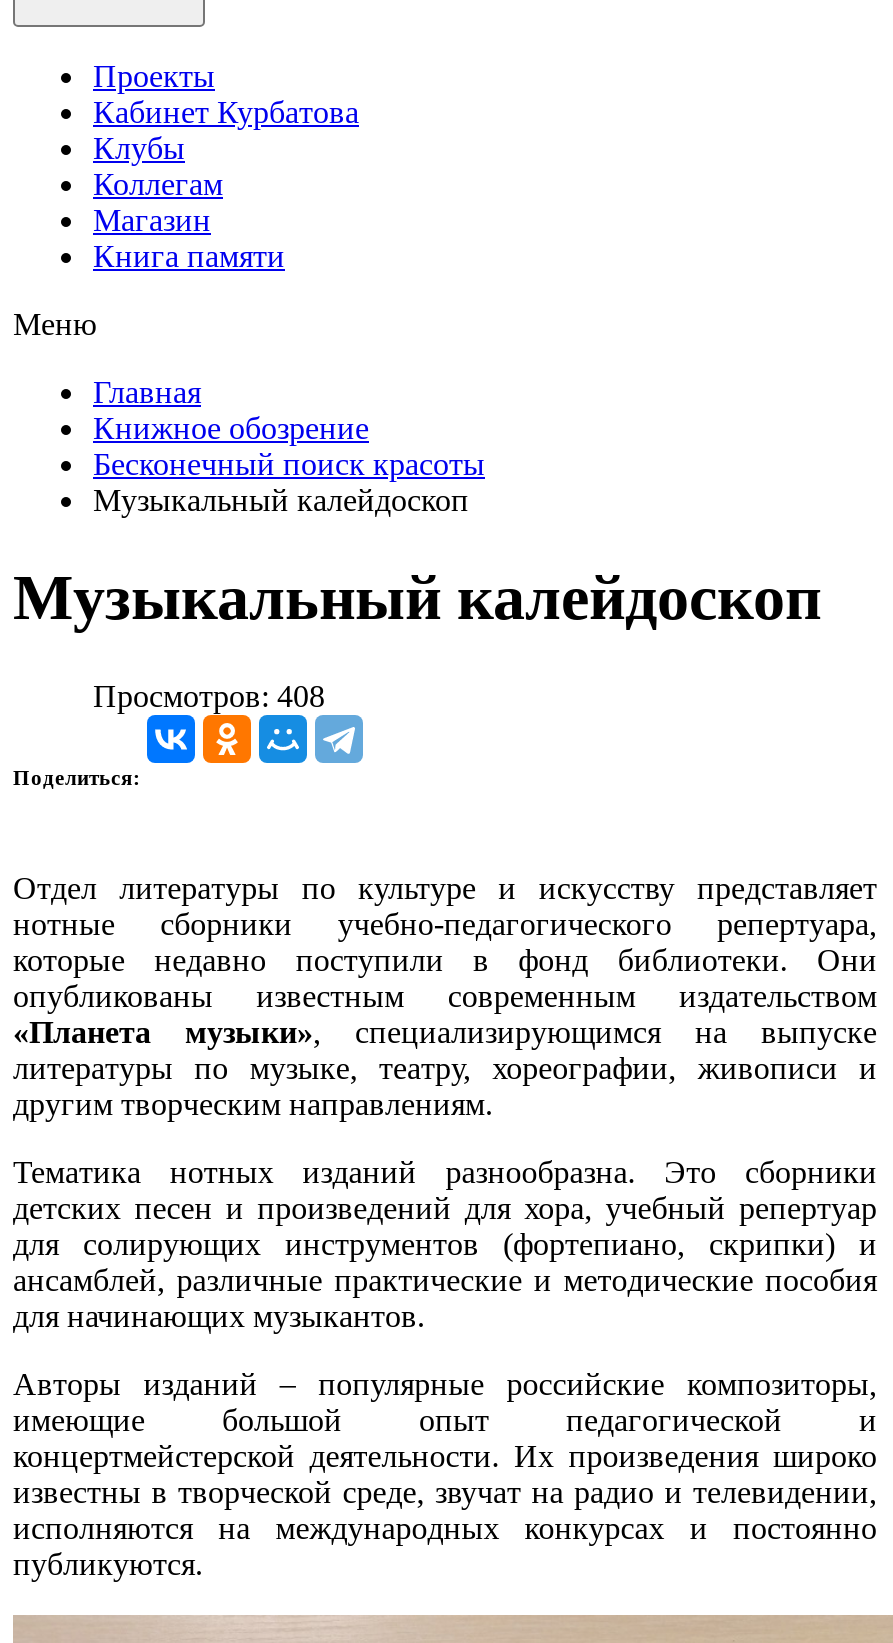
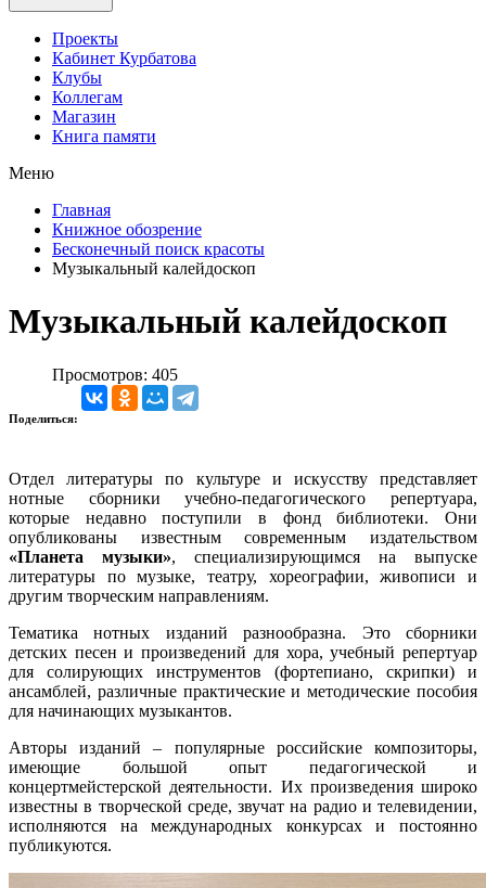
- Просмотров: 408
+ Просмотров: 405
